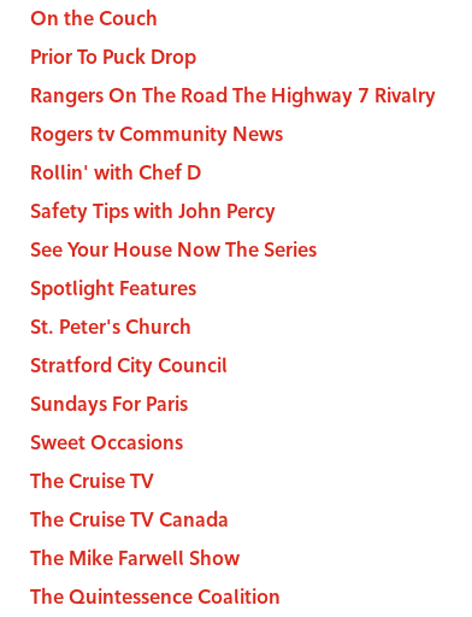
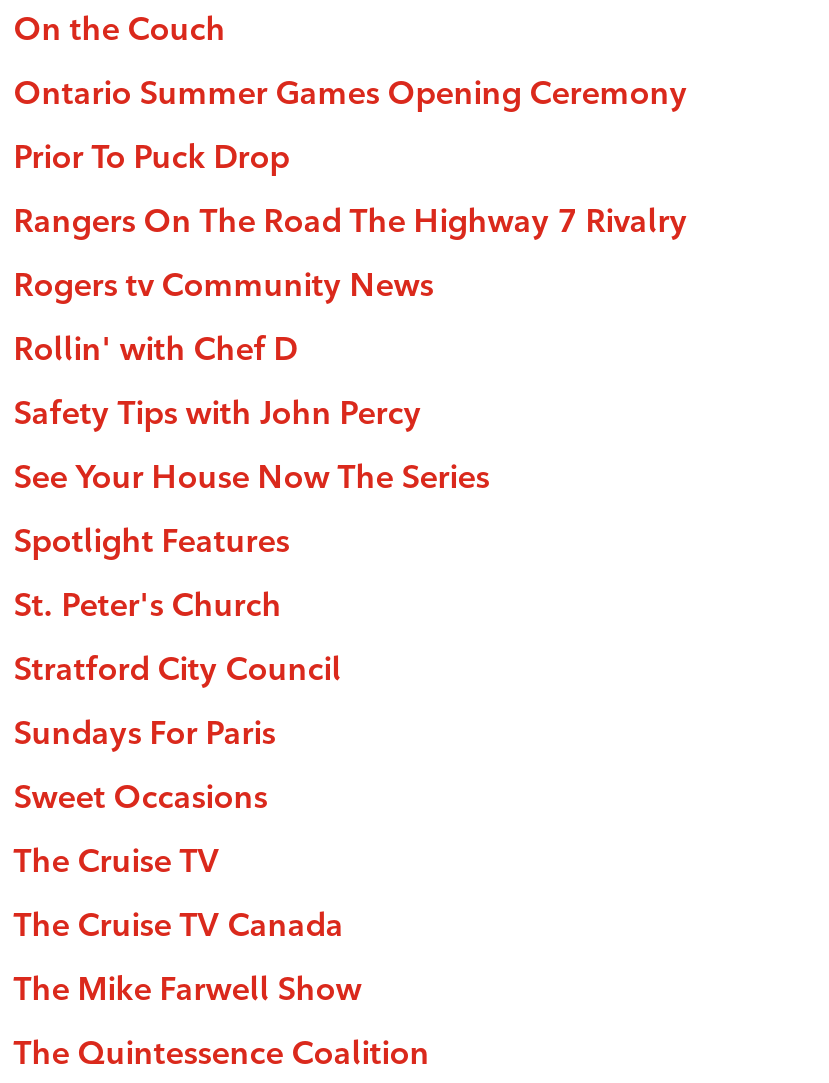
+ Ontario Summer Games Opening Ceremony
